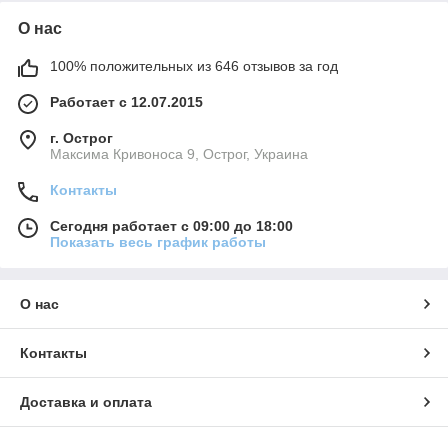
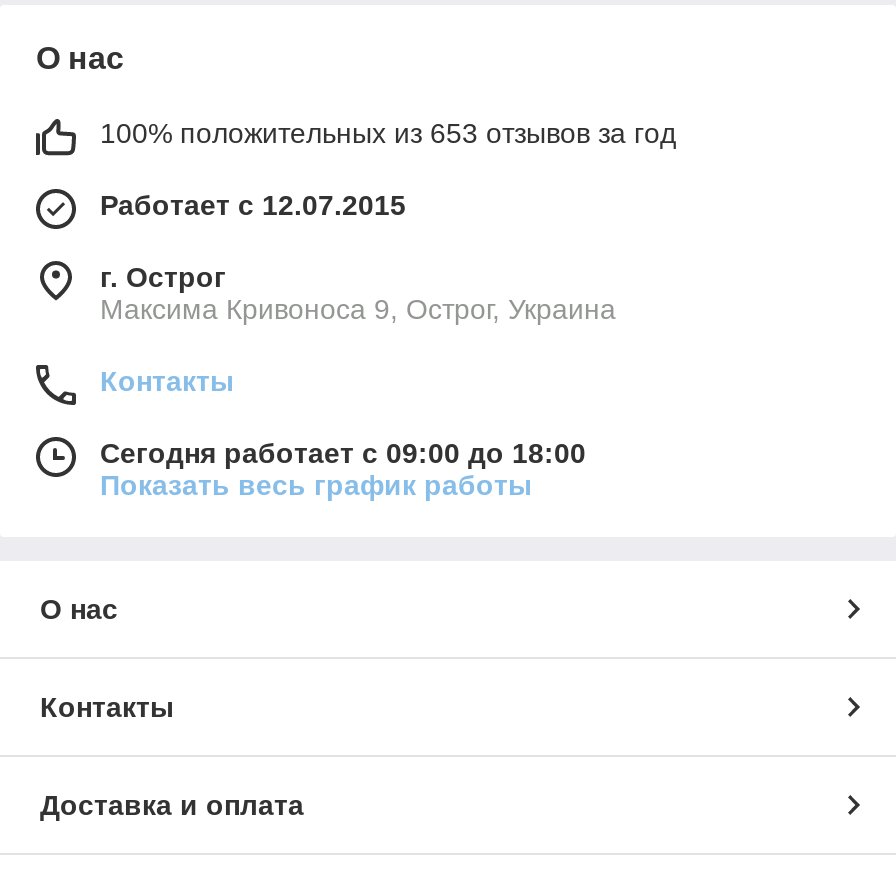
- 100% положительных из 646 отзывов за год
+ 100% положительных из 653 отзывов за год
